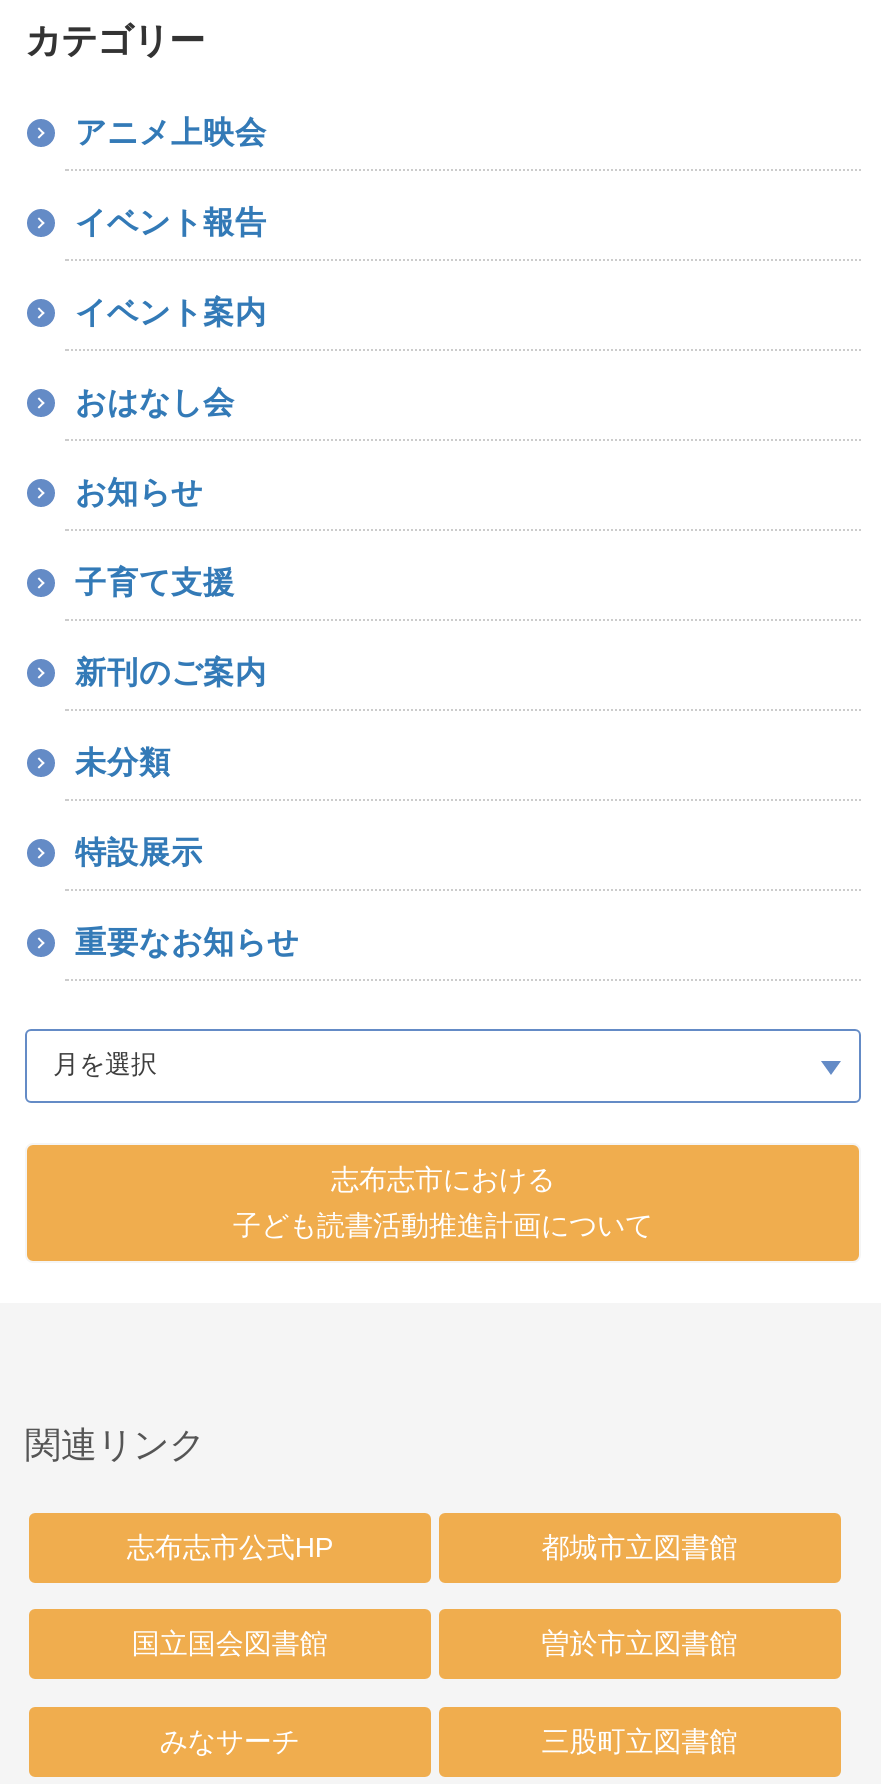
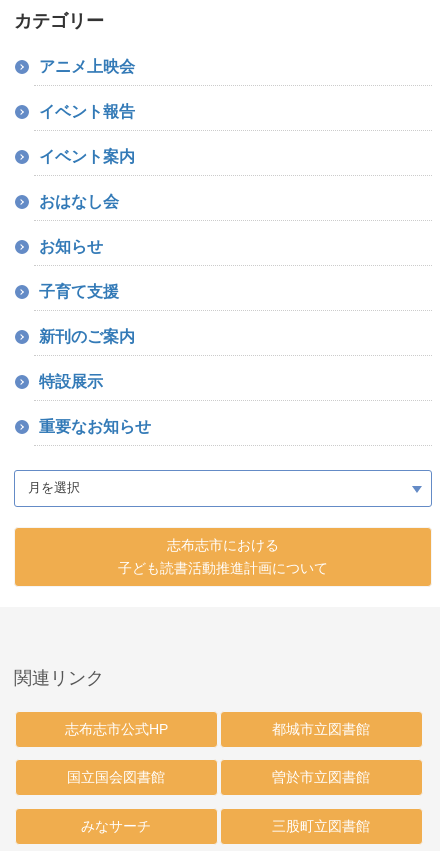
- 未分類
